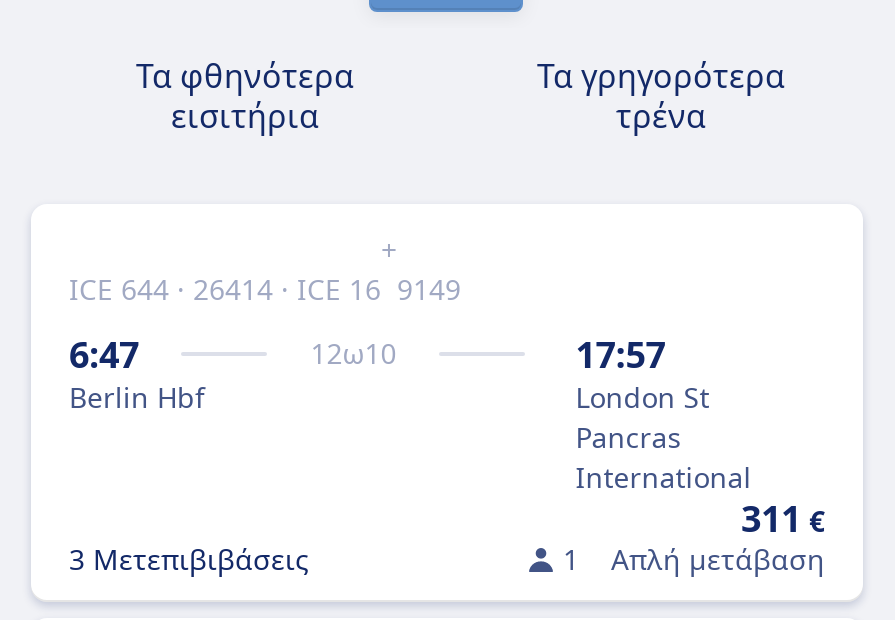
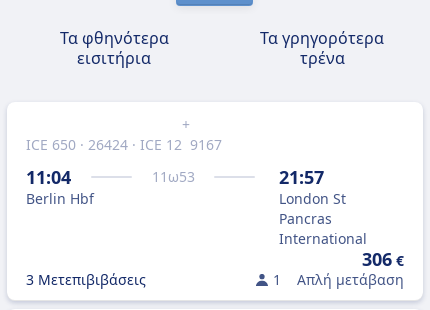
- ICE 644 · 26414 · ICE 16
+ ICE 650 · 26424 · ICE 12

- 9149
+ 9167

- 6:47
+ 11:04

- 12ω10
+ 11ω53

- 17:57
+ 21:57

- 311 €
+ 306 €
